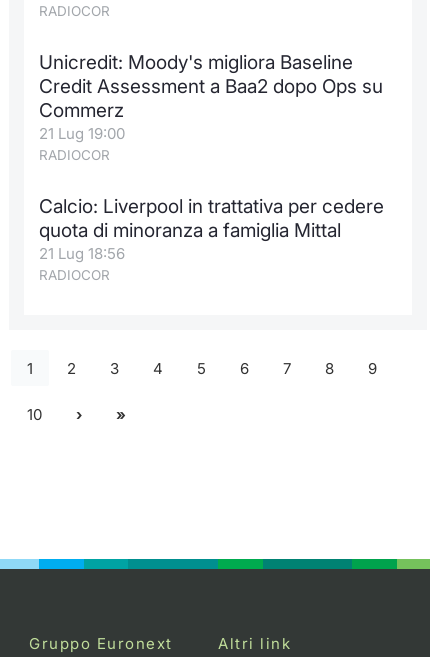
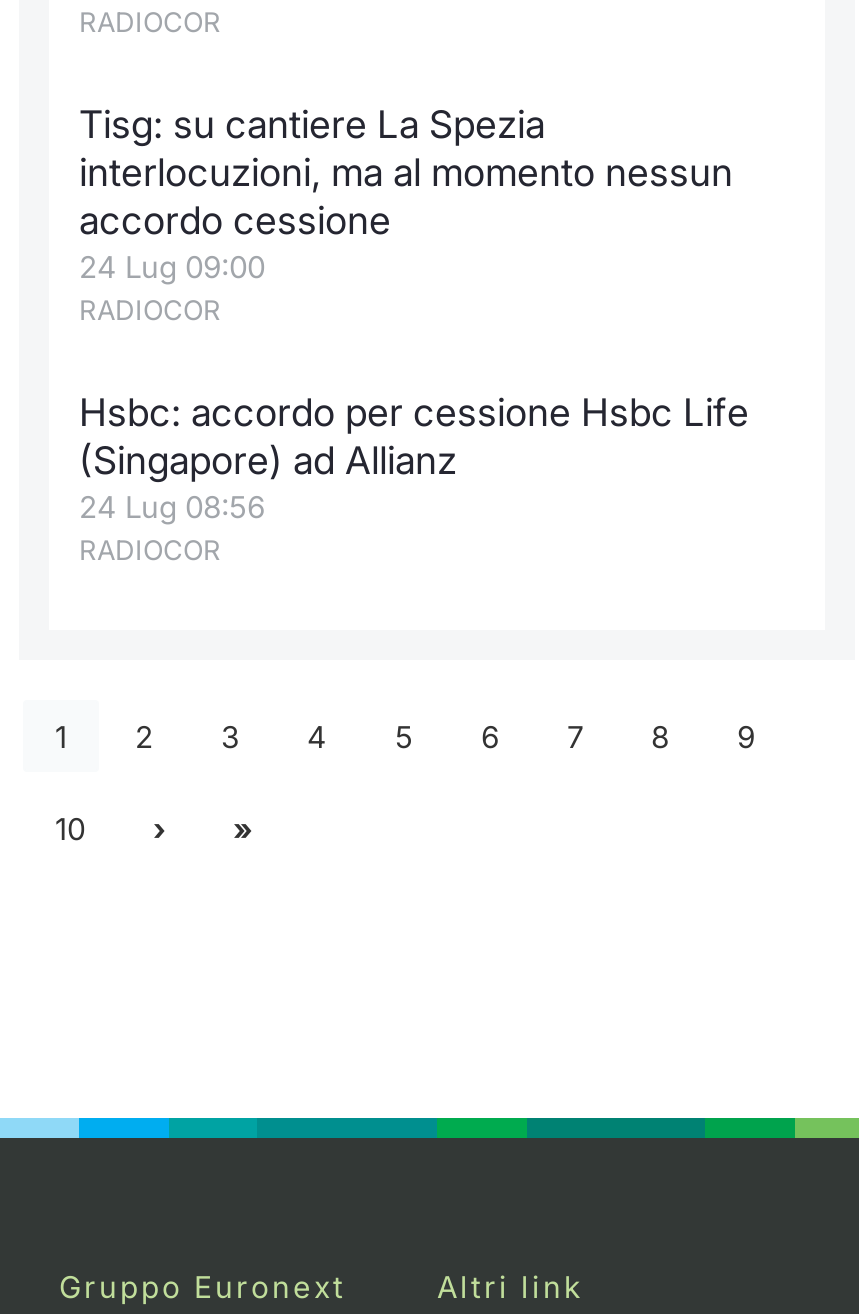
- Unicredit: Moody's migliora Baseline
- Credit Assessment a Baa2 dopo Ops su
- Commerz
- 21 Lug 19:00
+ Tisg: su cantiere La Spezia
+ interlocuzioni, ma al momento nessun
+ accordo cessione
+ 24 Lug 09:00

- Calcio: Liverpool in trattativa per cedere
- quota di minoranza a famiglia Mittal
- 21 Lug 18:56
+ Hsbc: accordo per cessione Hsbc Life
+ (Singapore) ad Allianz
+ 24 Lug 08:56
